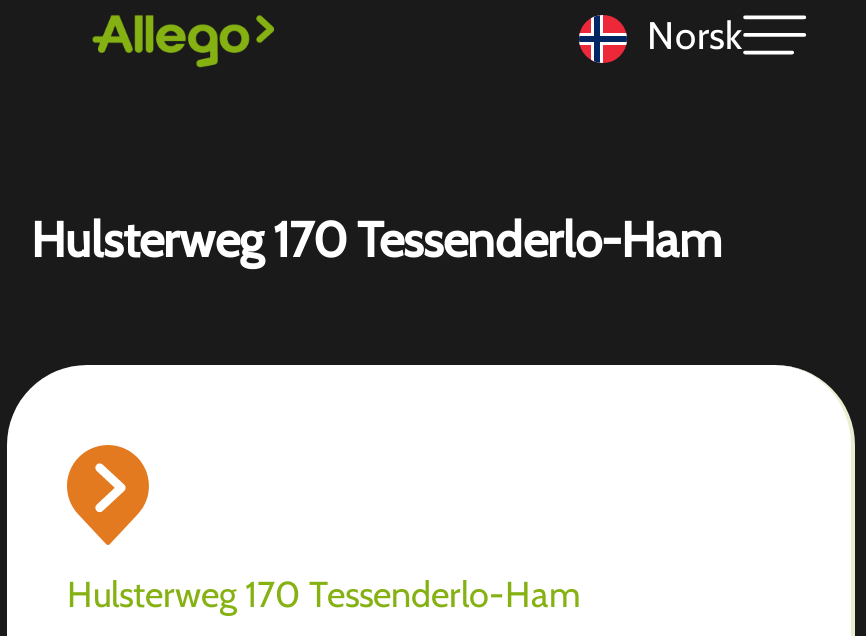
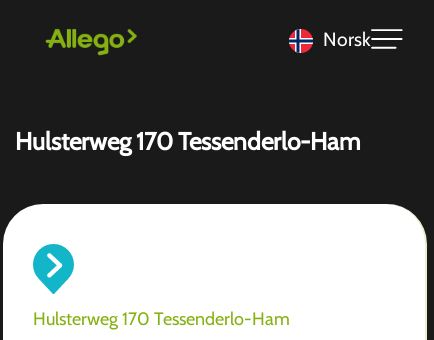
- [image]
+ [image]
